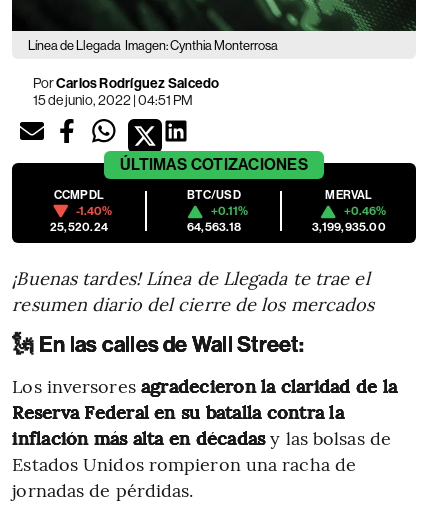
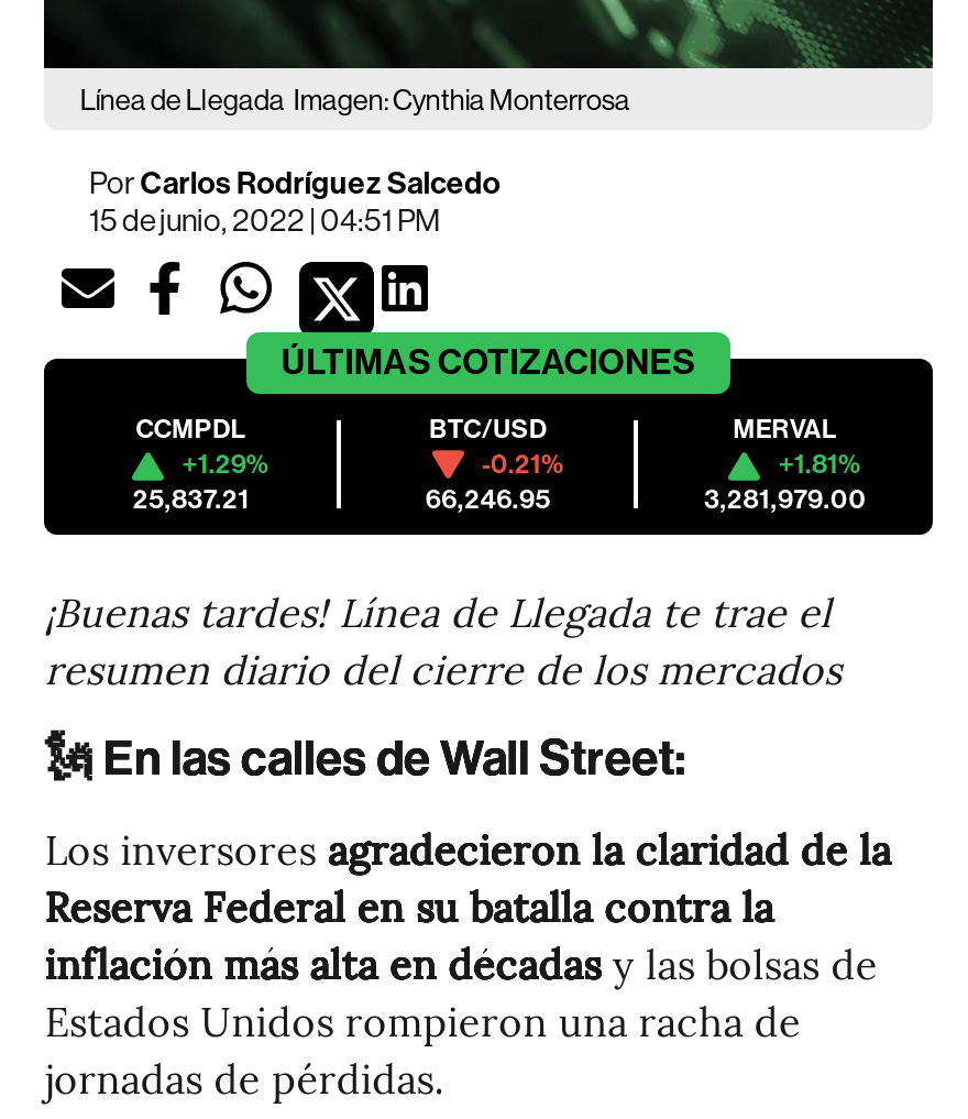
- -1.40%
+ +1.29%

- +0.11%
+ -0.21%

- +0.46%
+ +1.81%

- 25,520.24
+ 25,837.21

- 64,563.18
+ 66,246.95

- 3,199,935.00
+ 3,281,979.00
